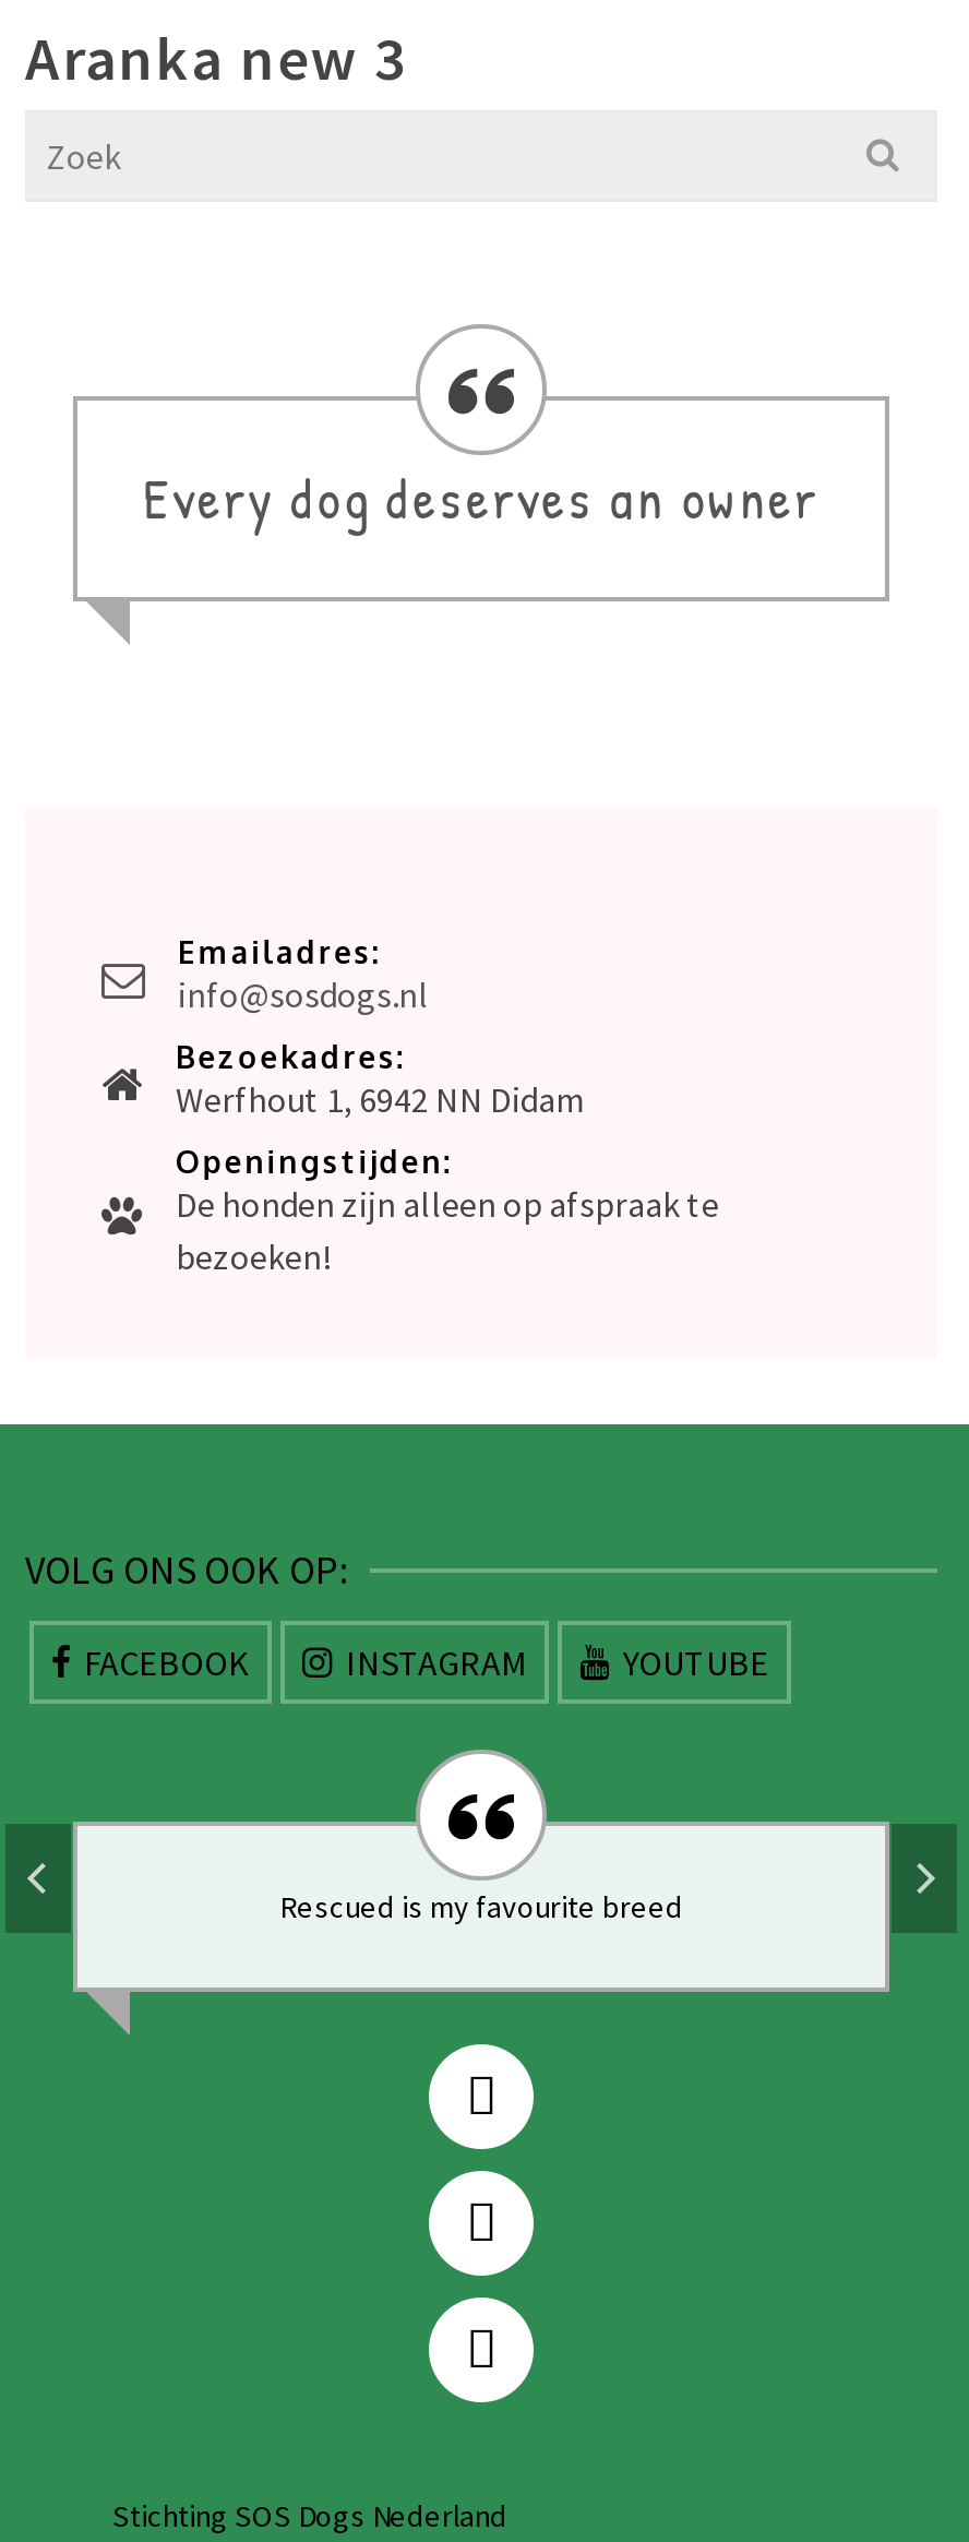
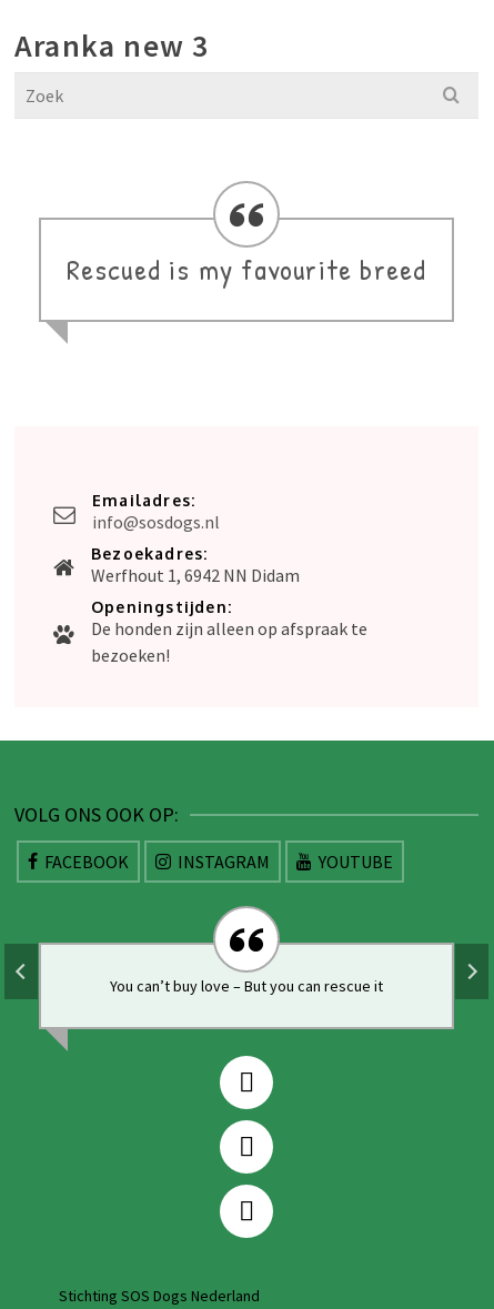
- Every dog deserves an owner

+ You can’t buy love – But you can rescue it

moved up: Rescued is my favourite breed
